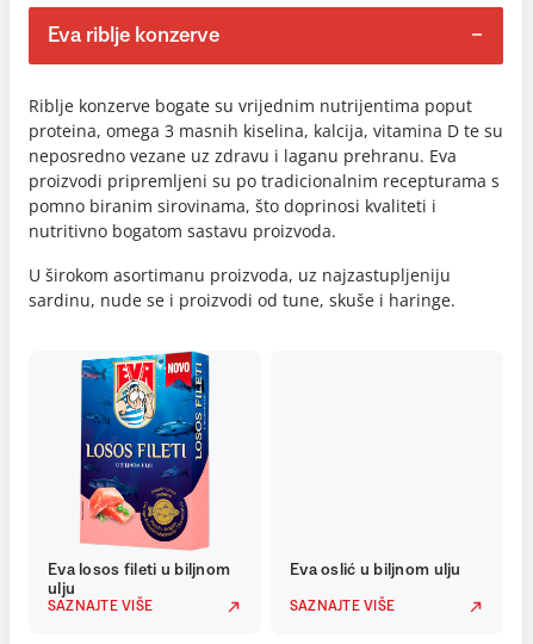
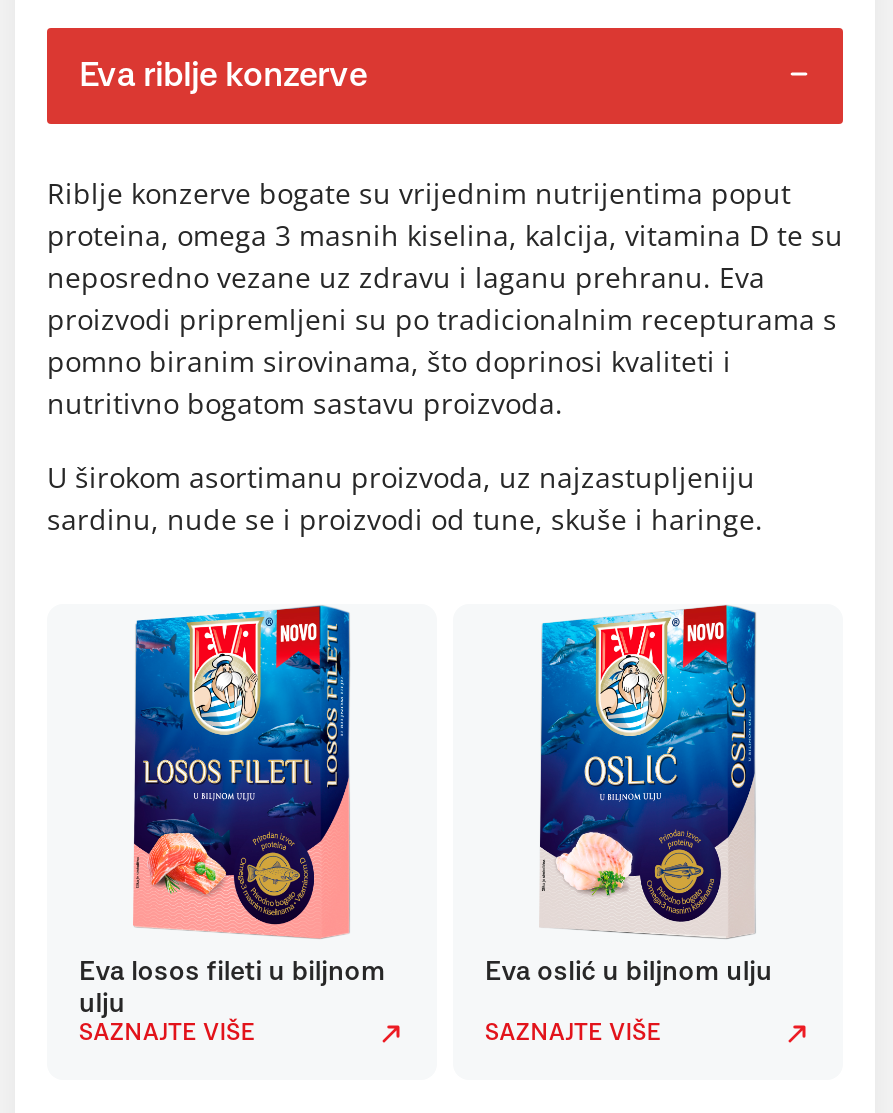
+ [image]
